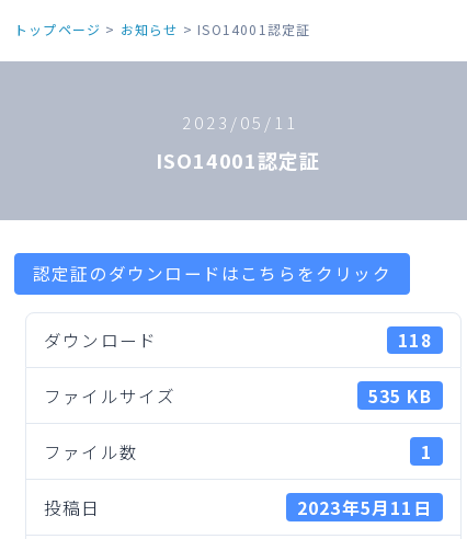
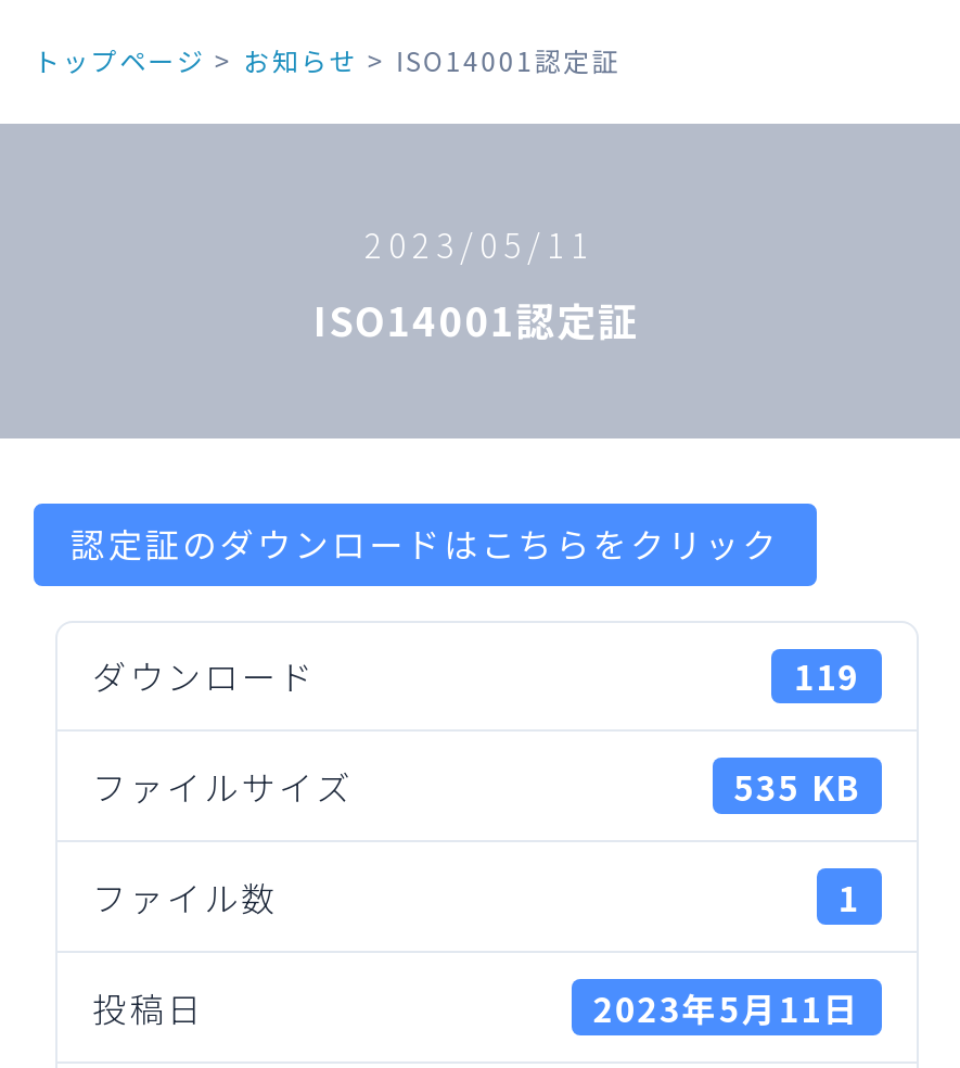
- 118
+ 119
